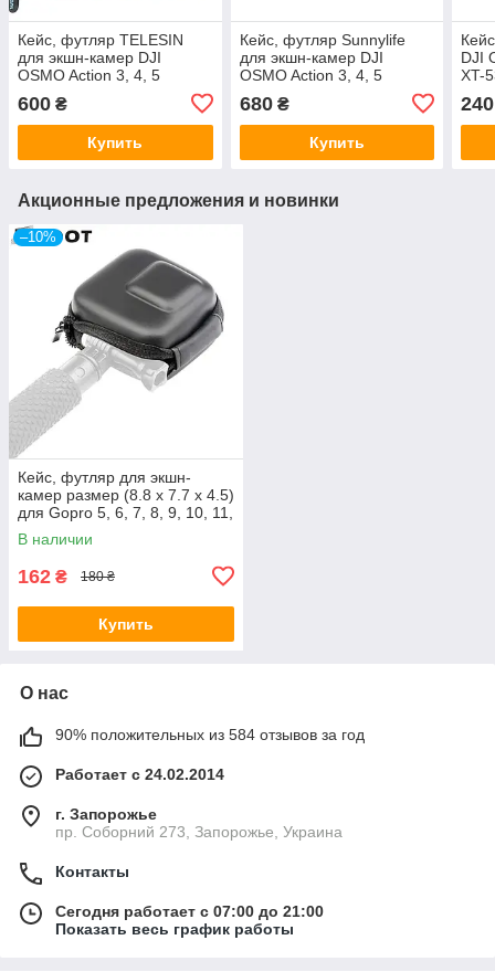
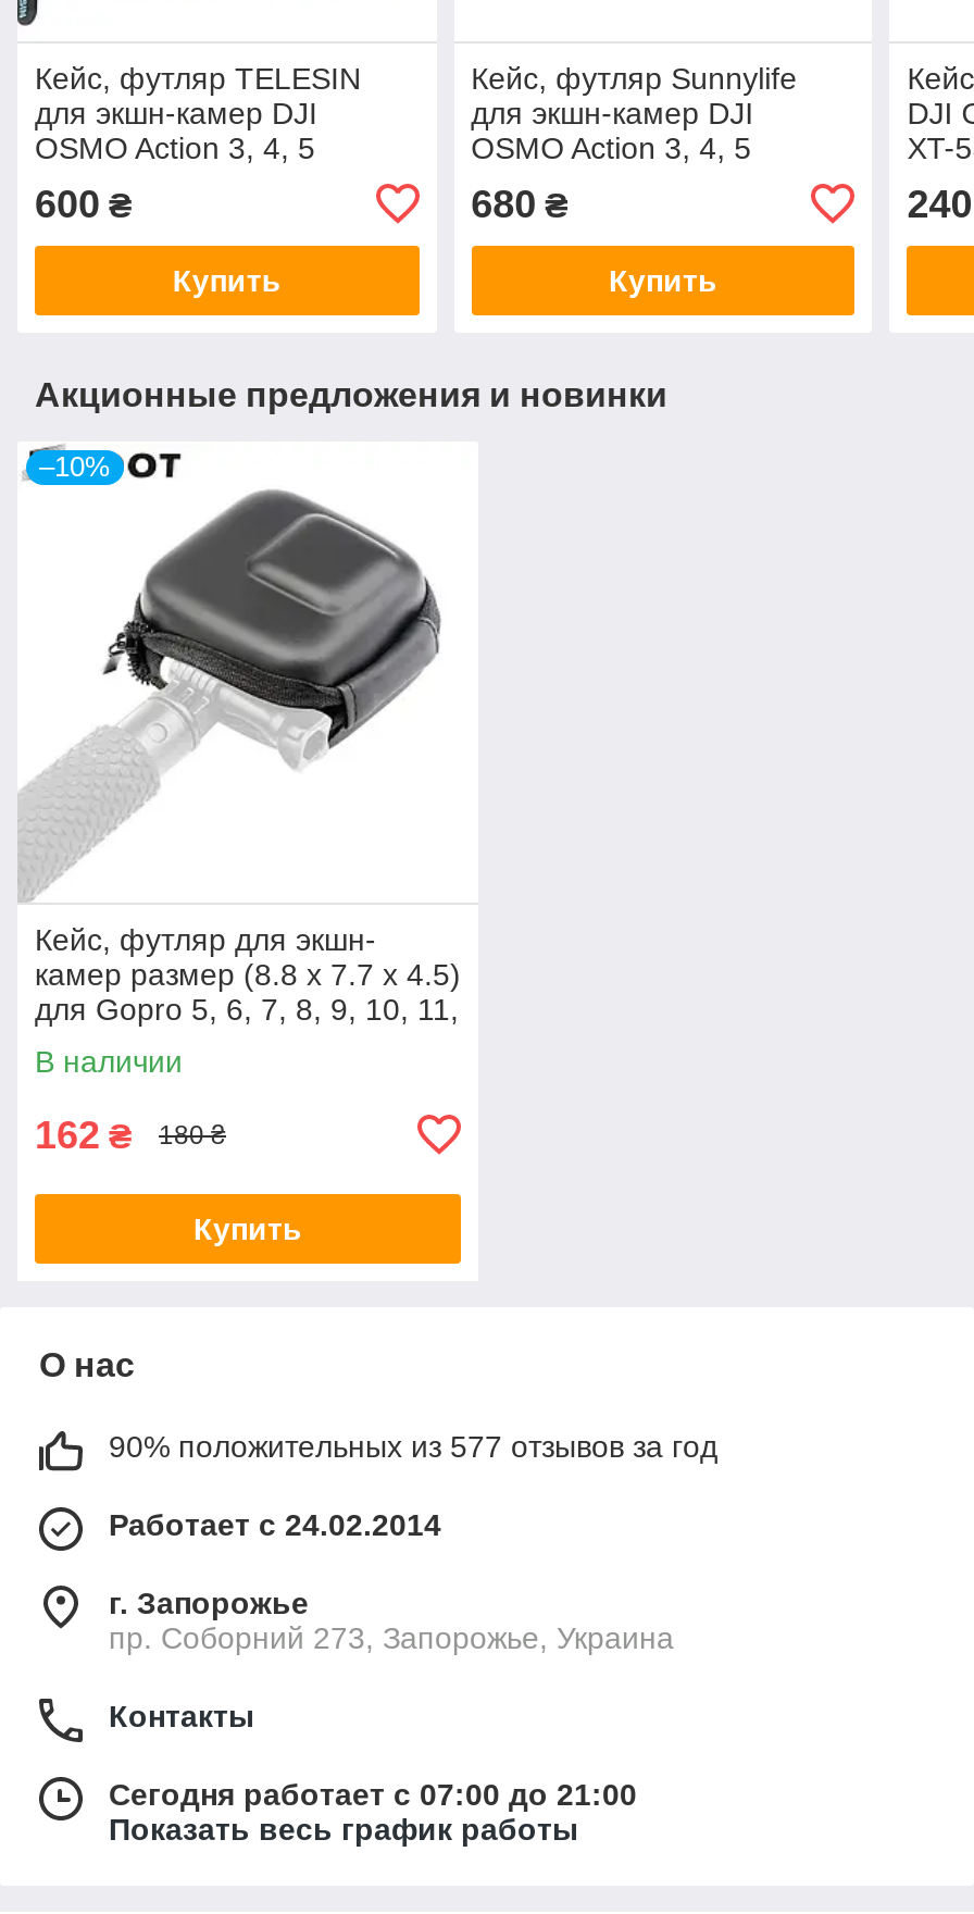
- 90% положительных из 584 отзывов за год
+ 90% положительных из 577 отзывов за год
